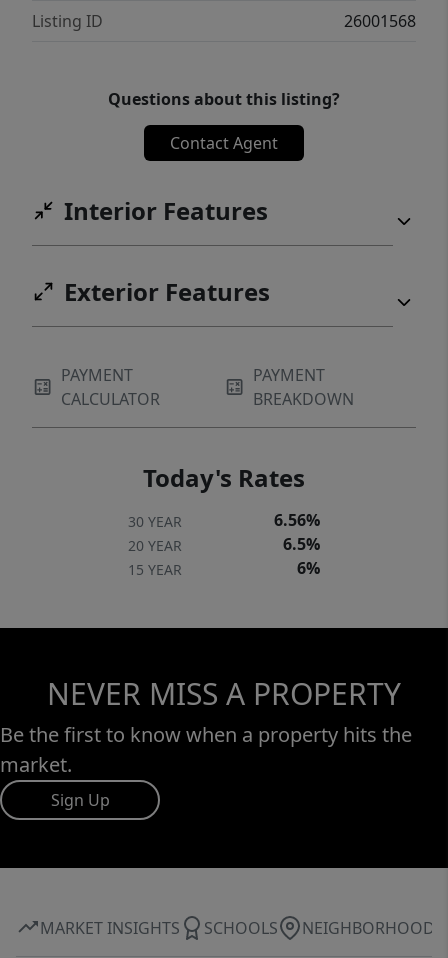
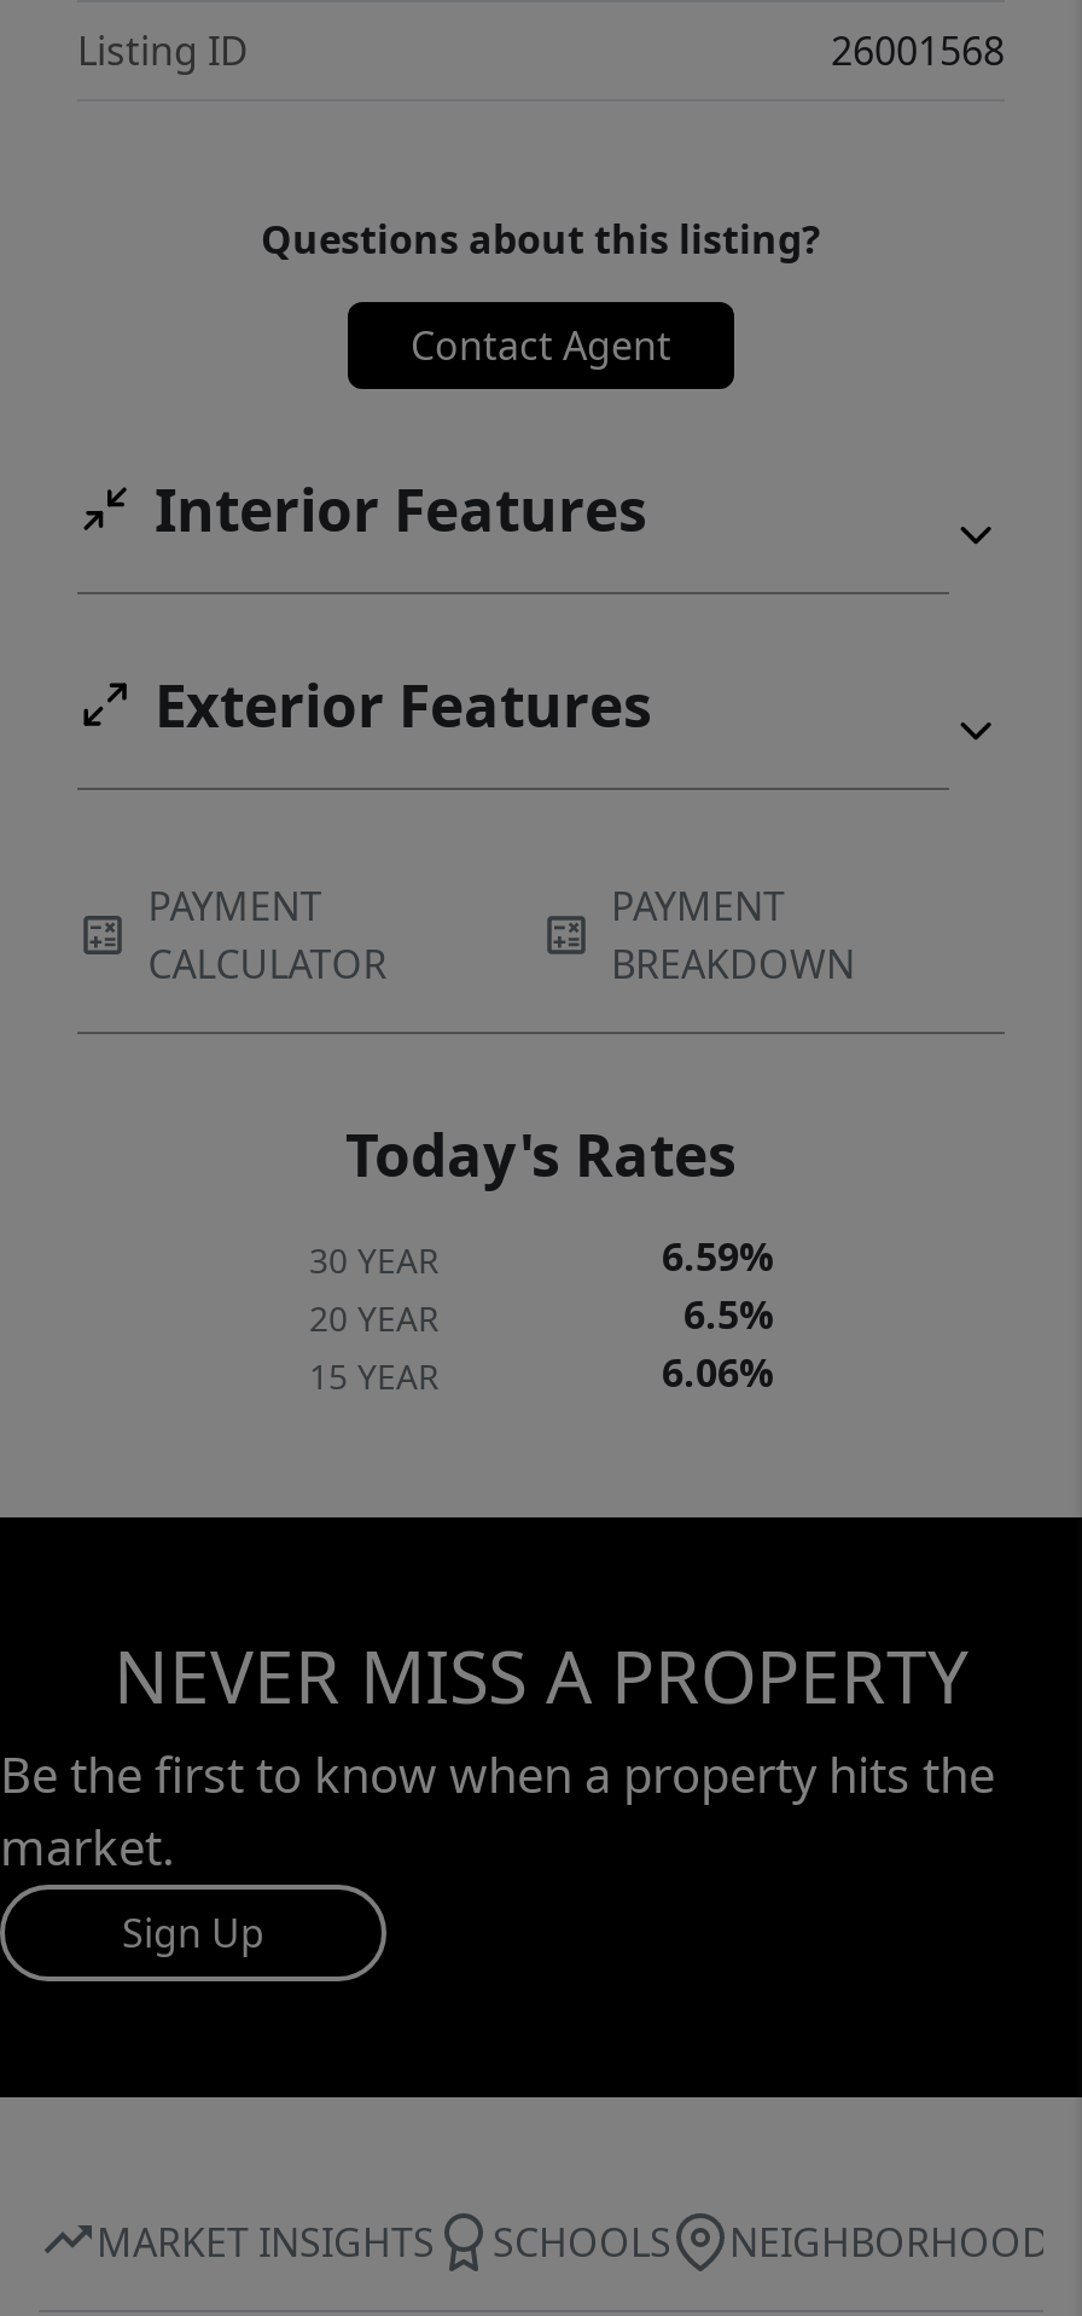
- 6.56%
+ 6.59%

- 6%
+ 6.06%
